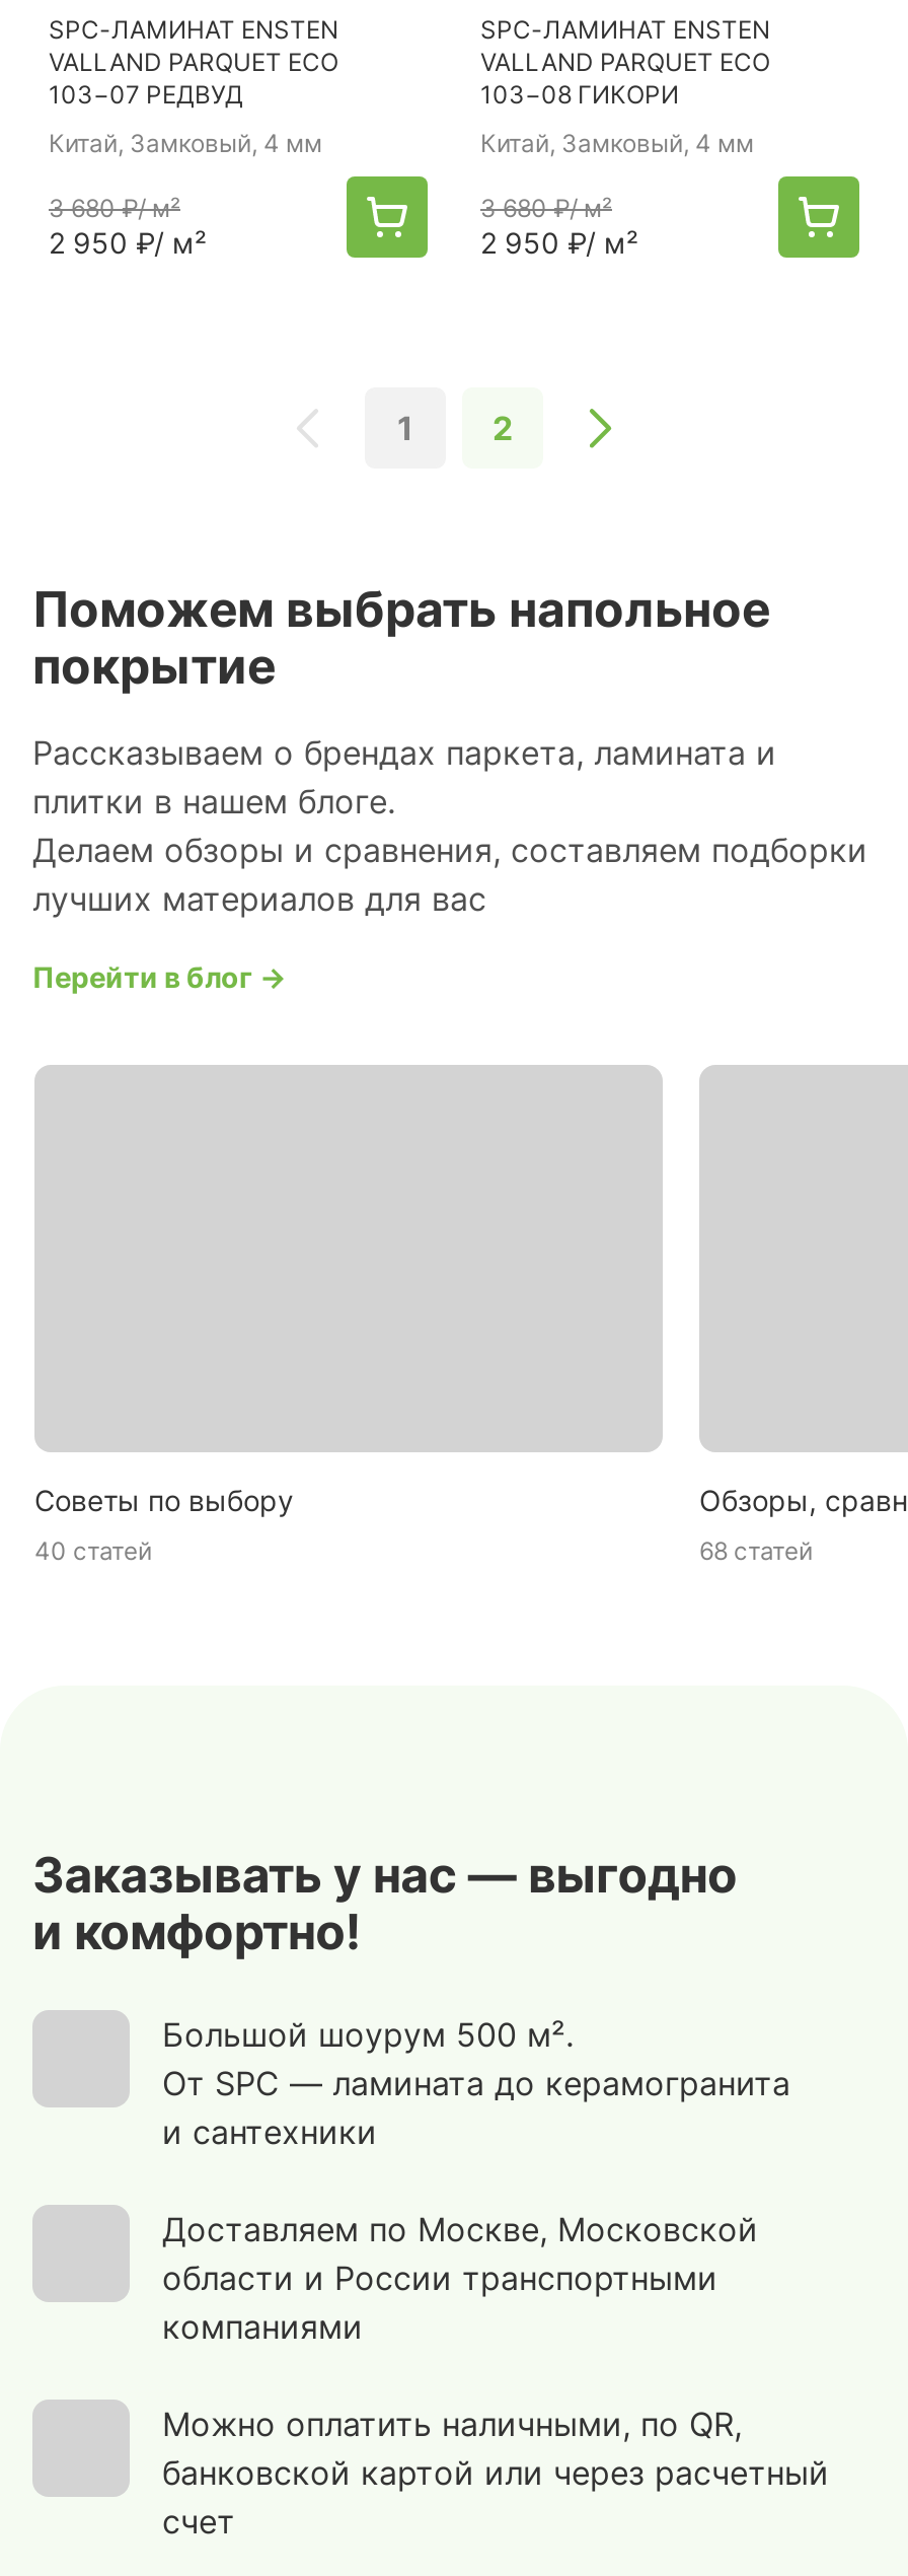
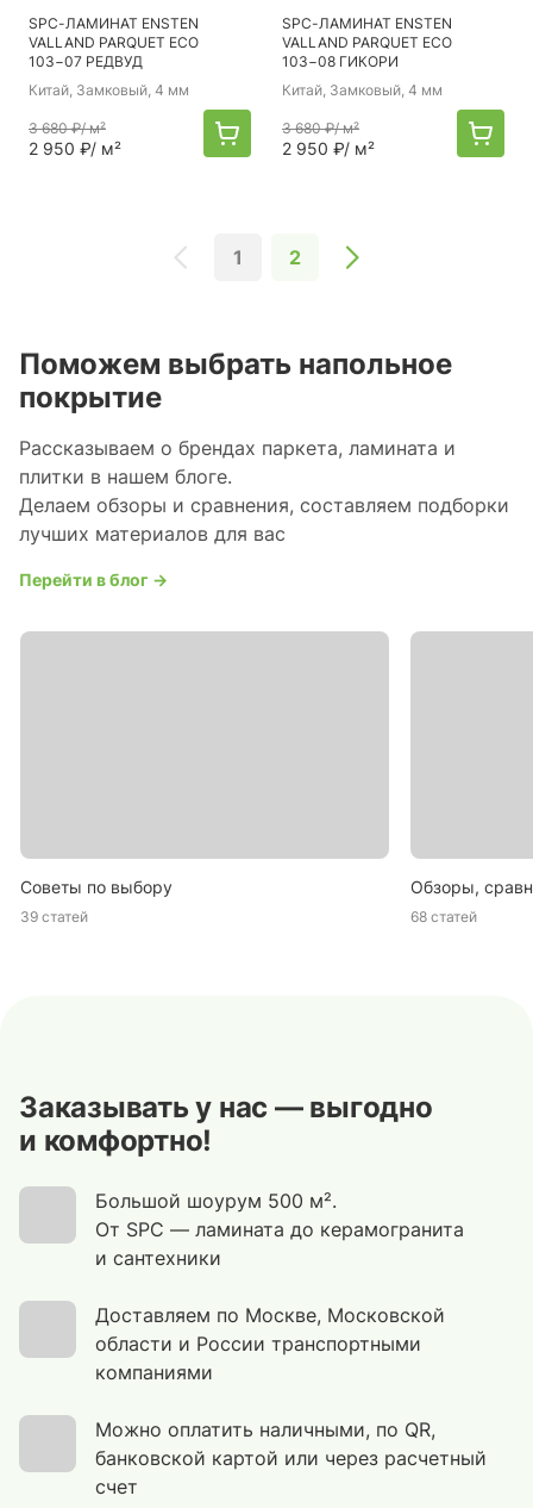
- 40 статей
+ 39 статей
